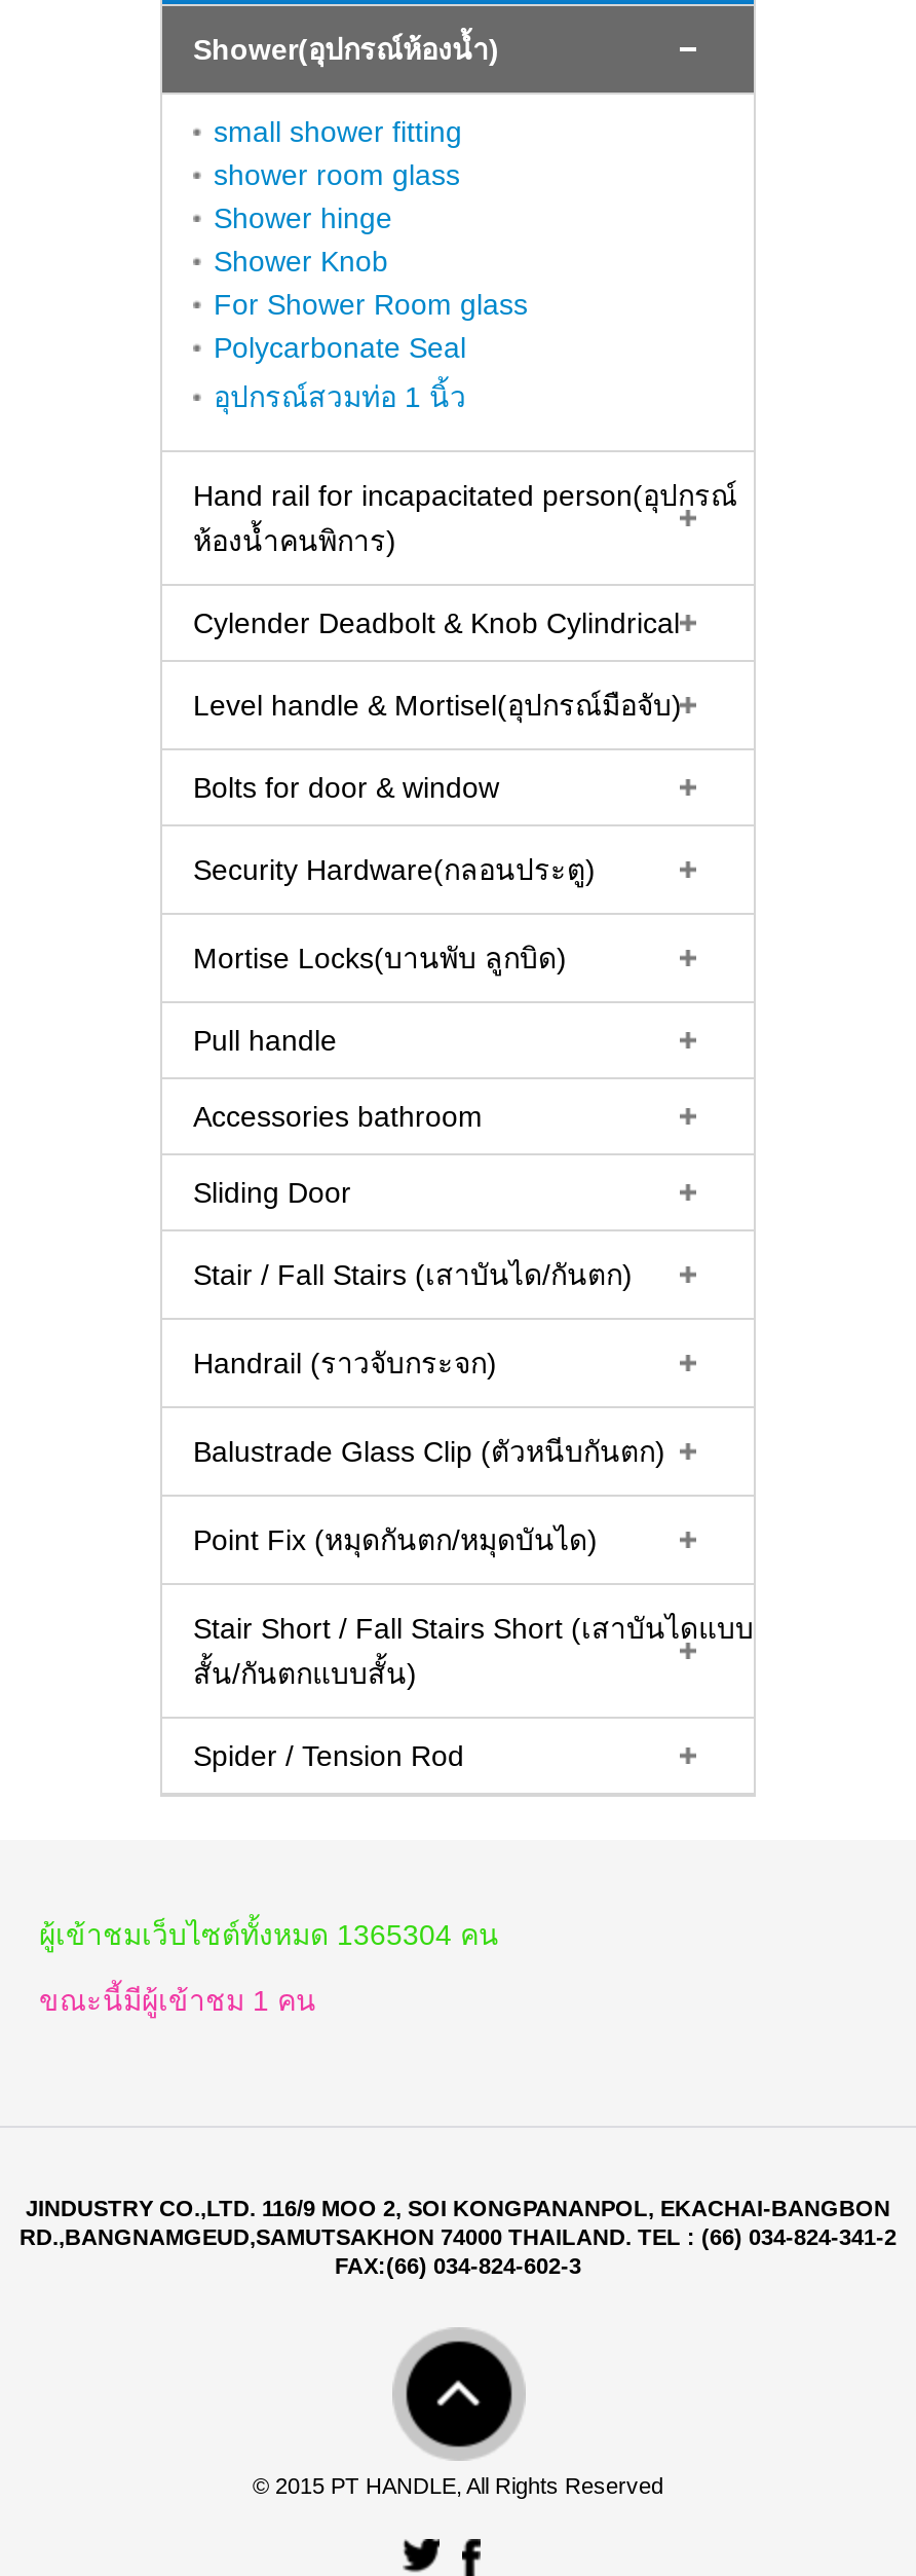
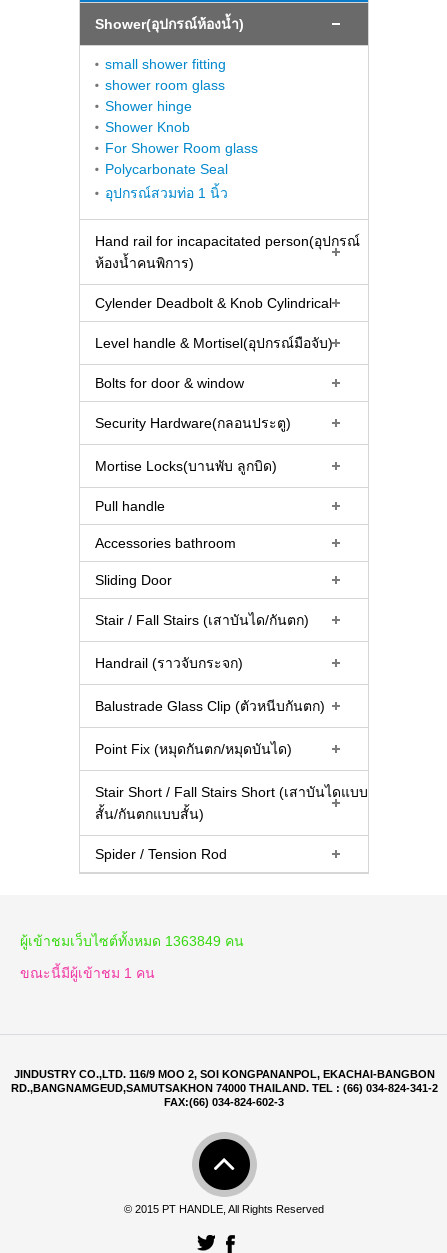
- ผู้เข้าชมเว็บไซต์ทั้งหมด 1365304 คน
+ ผู้เข้าชมเว็บไซต์ทั้งหมด 1363849 คน
